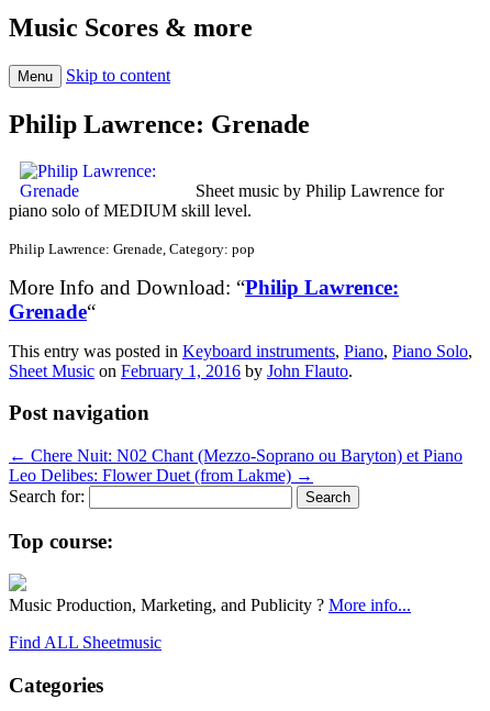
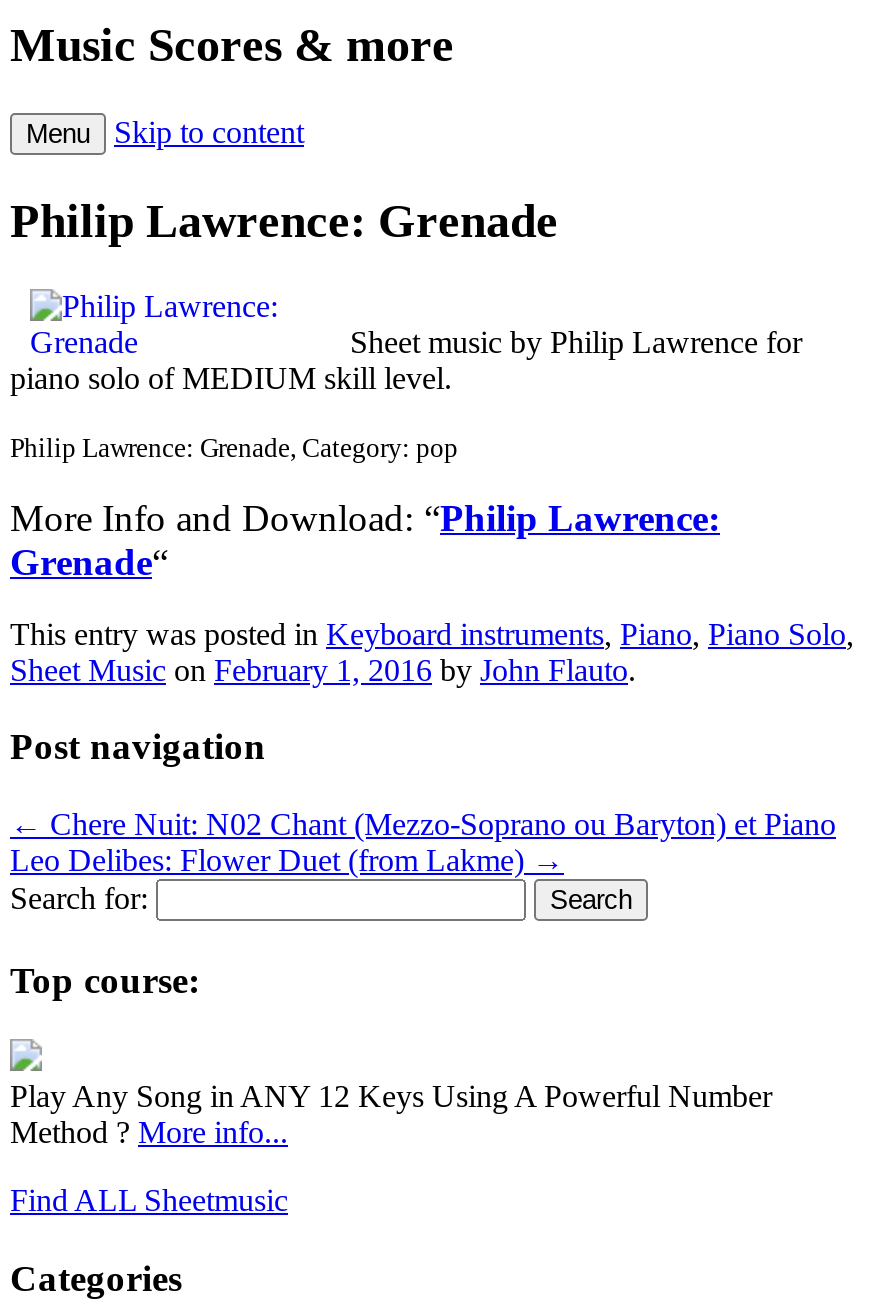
- Music Production, Marketing, and Publicity ? More info...
+ Play Any Song in ANY 12 Keys Using A Powerful Number
+ Method ? More info...
